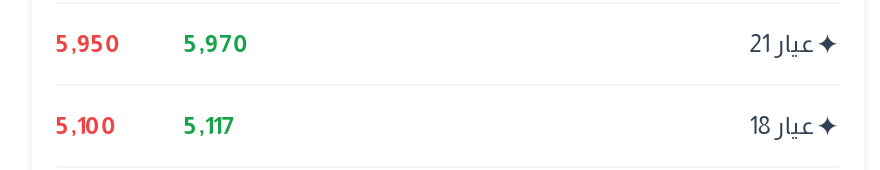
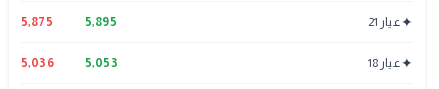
- 5,950
+ 5,875

- 5,970
+ 5,895

- 5,100
+ 5,036

- 5,117
+ 5,053
